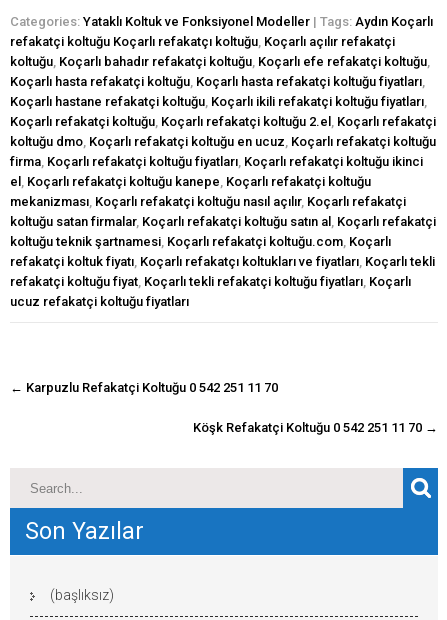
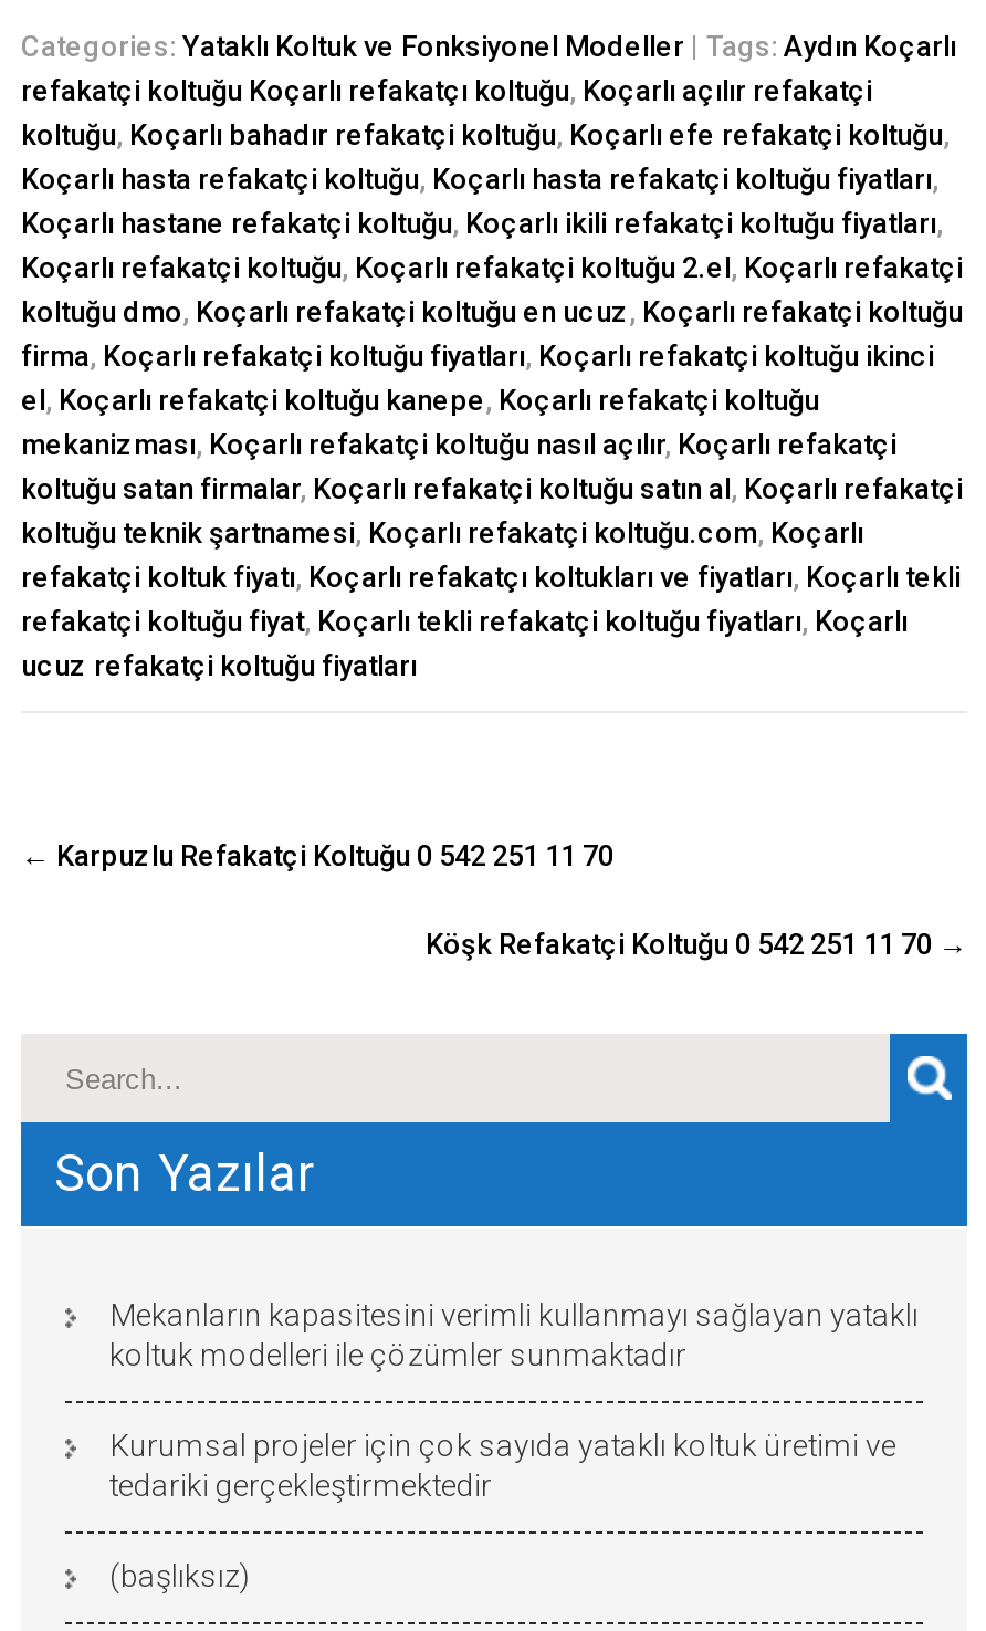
+ Mekanların kapasitesini verimli kullanmayı sağlayan yataklı
+ koltuk modelleri ile çözümler sunmaktadır
+ Kurumsal projeler için çok sayıda yataklı koltuk üretimi ve
+ tedariki gerçekleştirmektedir
